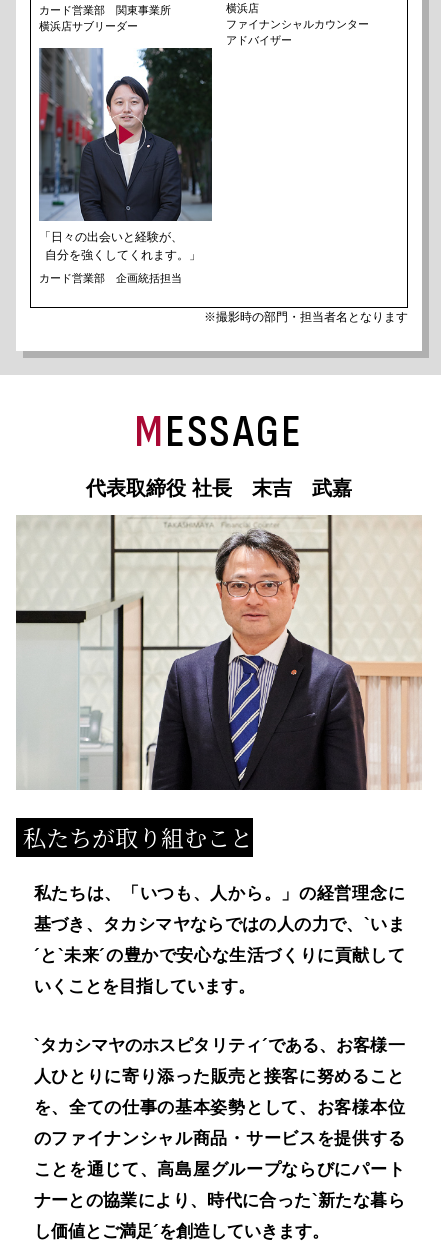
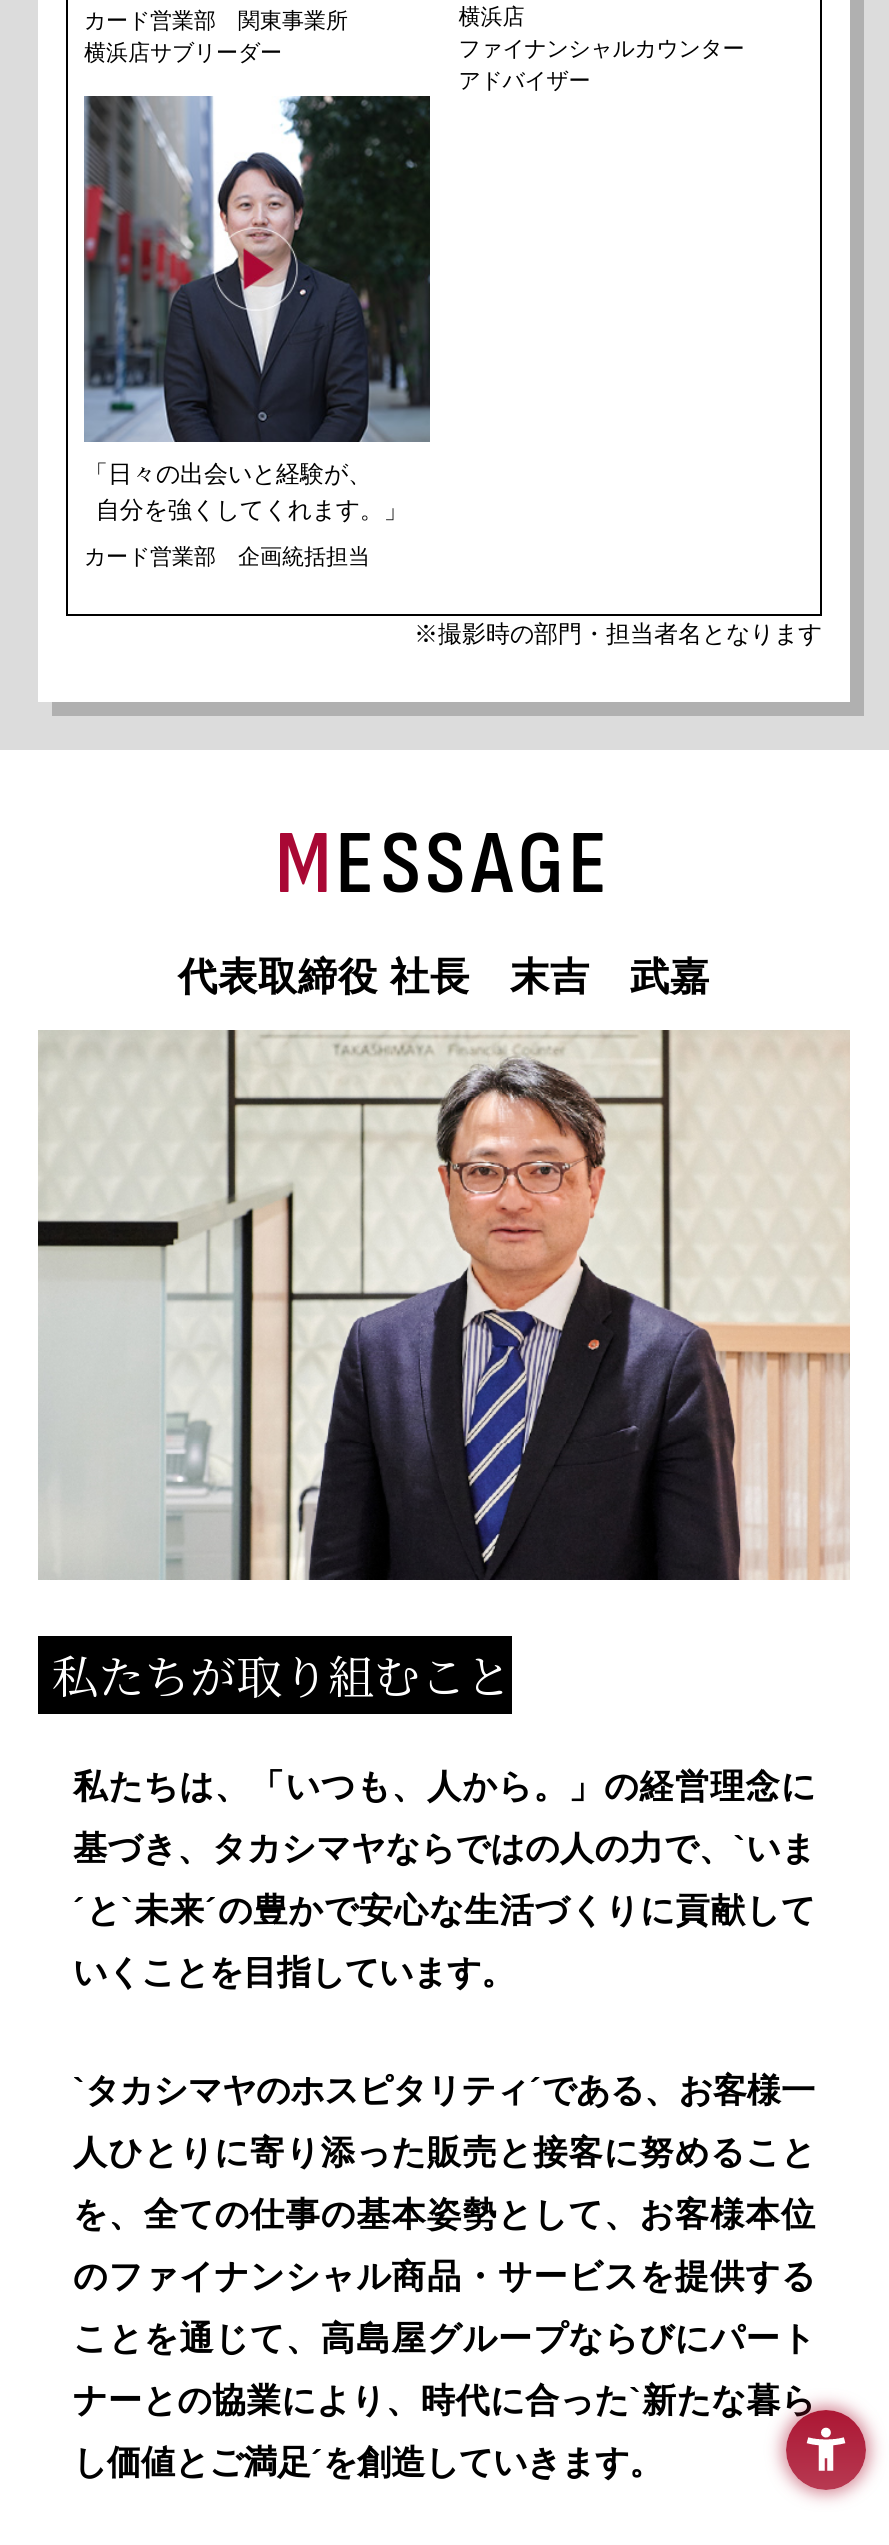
+ [image]
